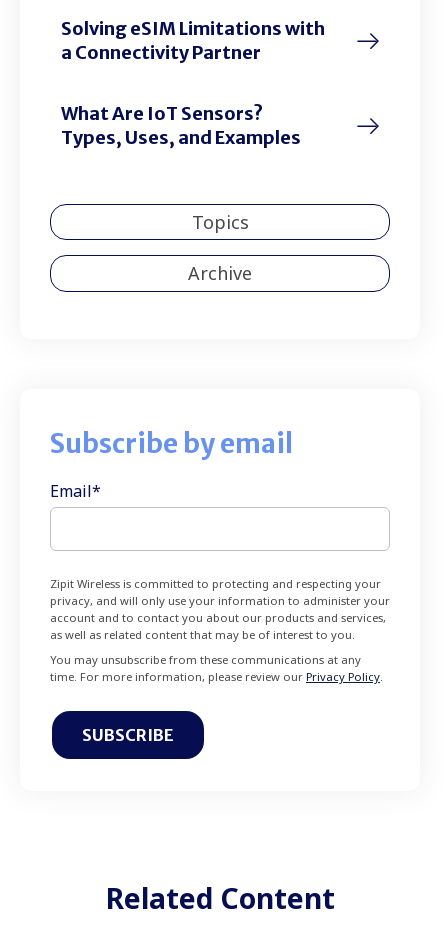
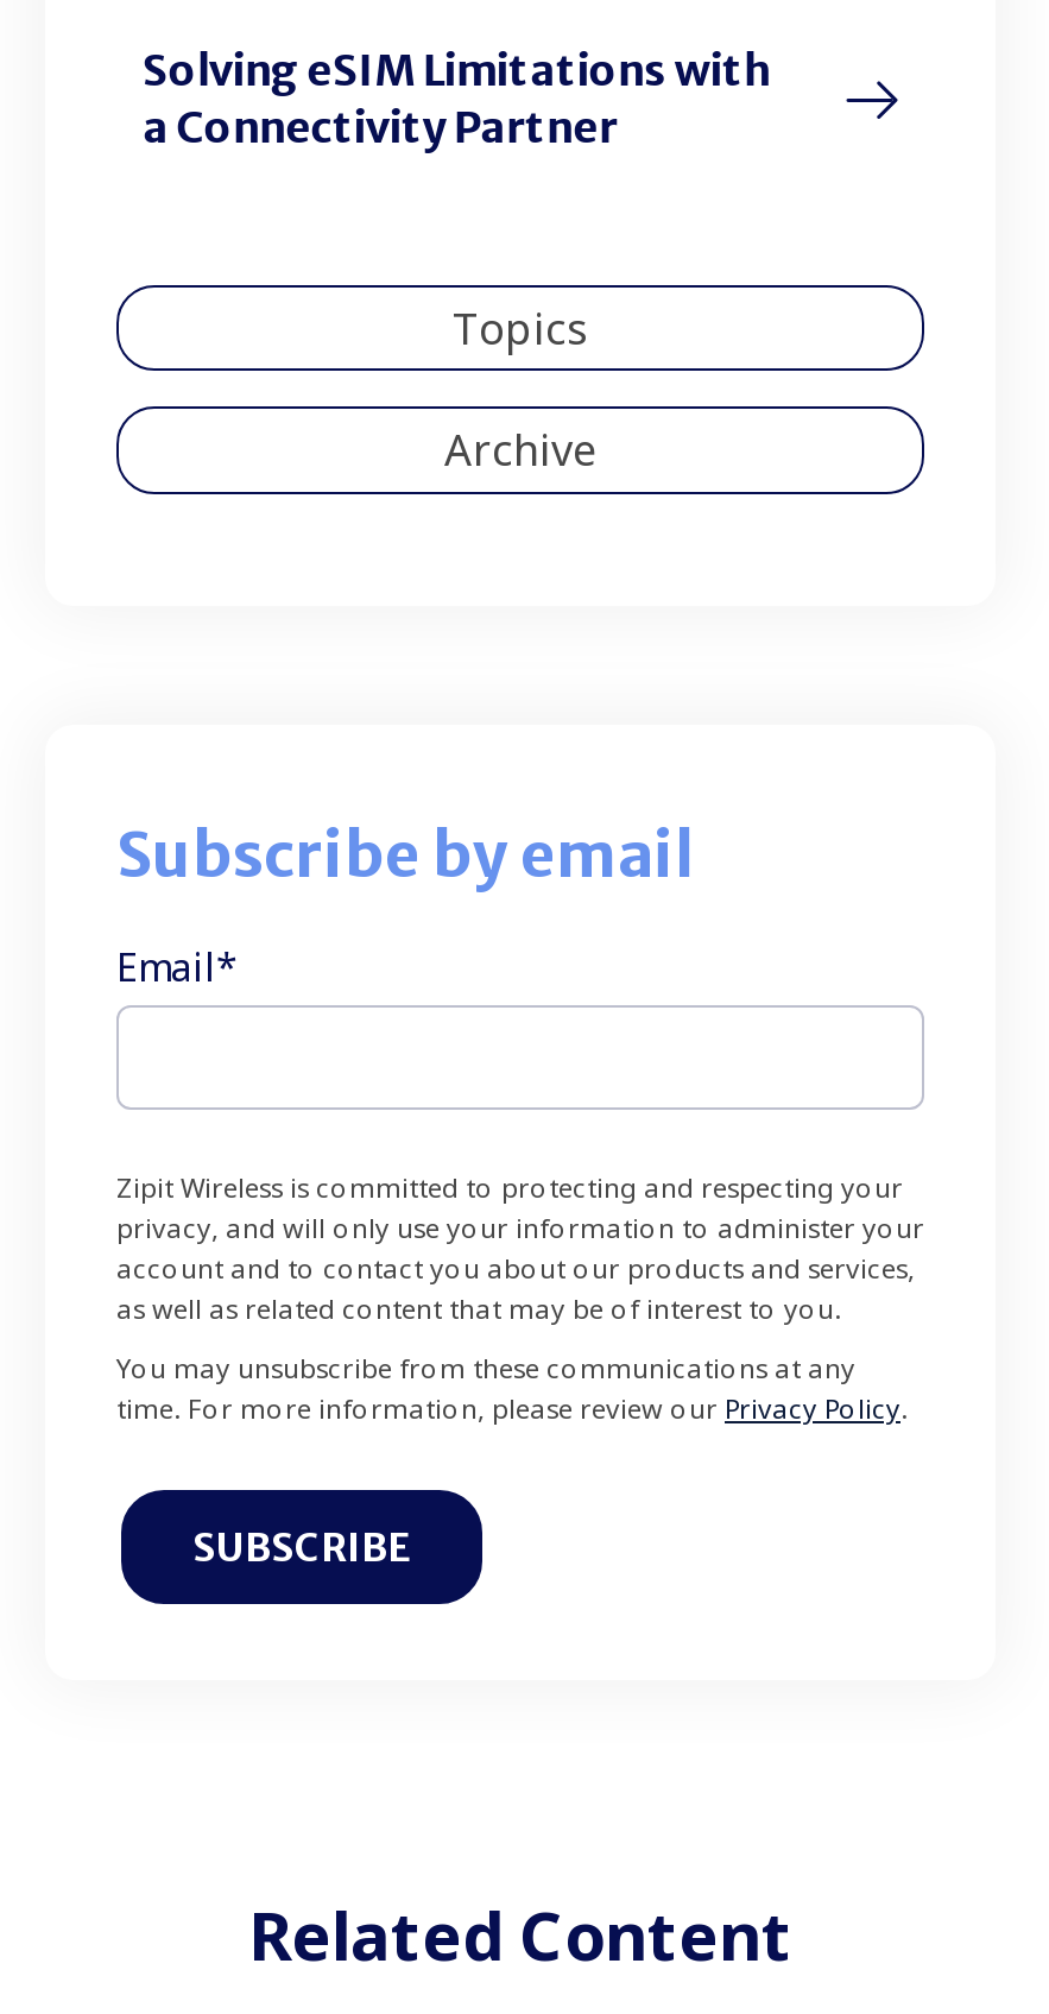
- What Are IoT Sensors?
- Types, Uses, and Examples
